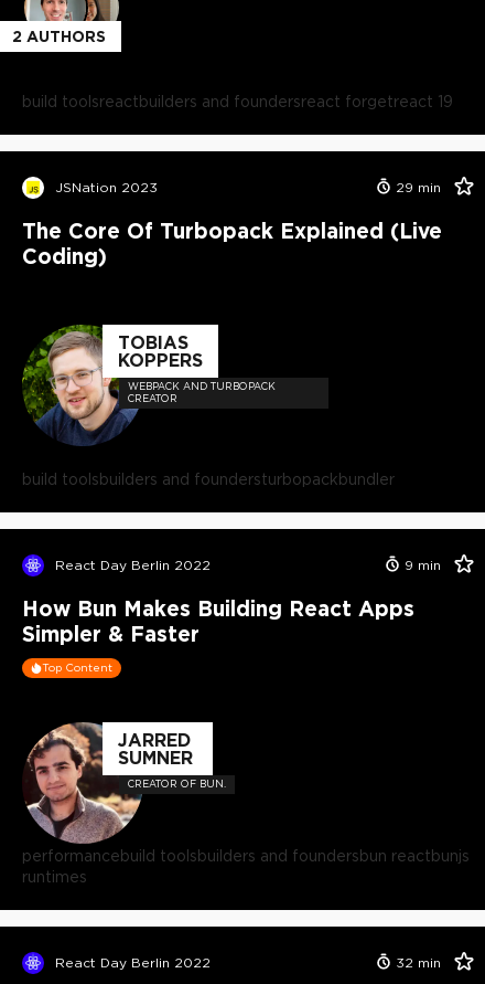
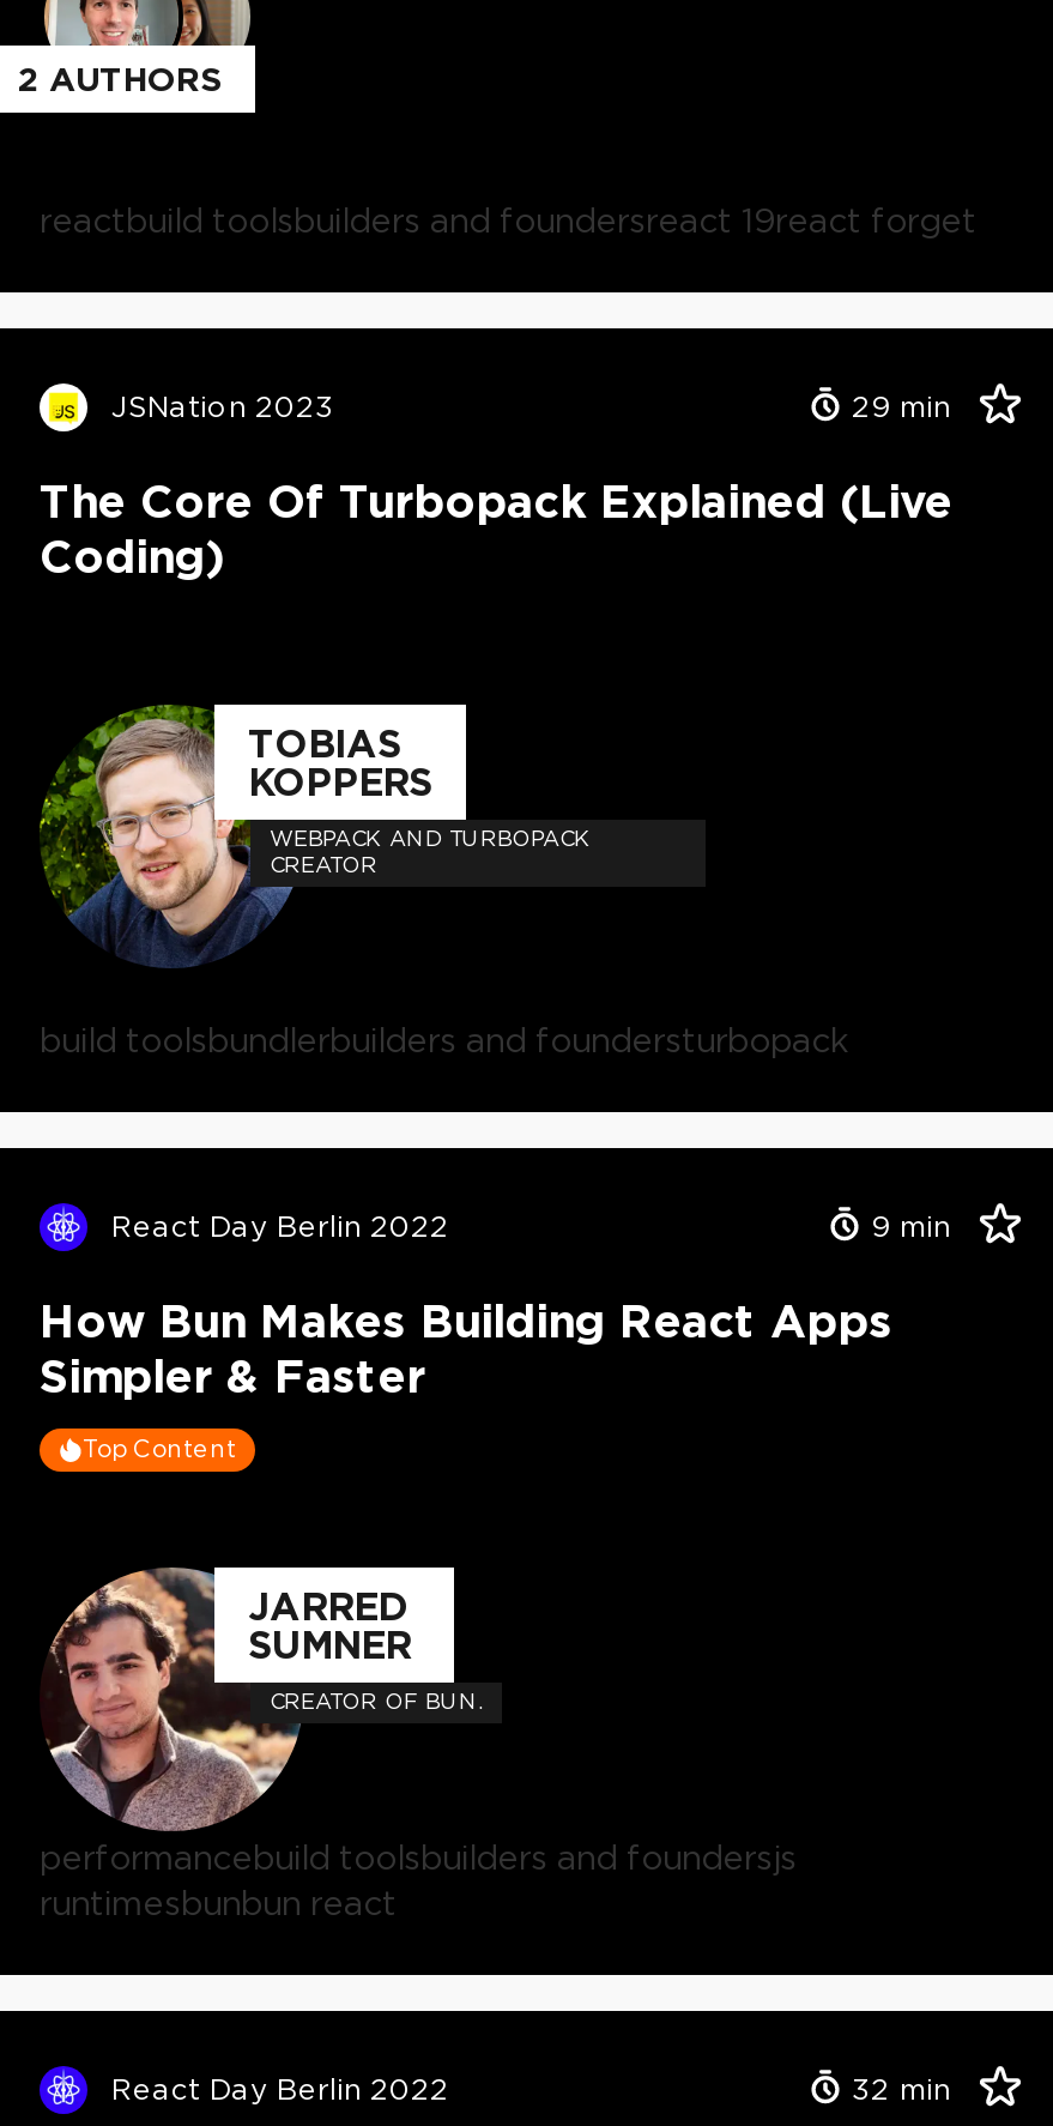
- build toolsreactbuilders and foundersreact forgetreact 19
+ reactbuild toolsbuilders and foundersreact 19react forget

- build toolsbuilders and foundersturbopackbundler
+ build toolsbundlerbuilders and foundersturbopack

- performancebuild toolsbuilders and foundersbun reactbunjs
- runtimes
+ performancebuild toolsbuilders and foundersjs
+ runtimesbunbun react
